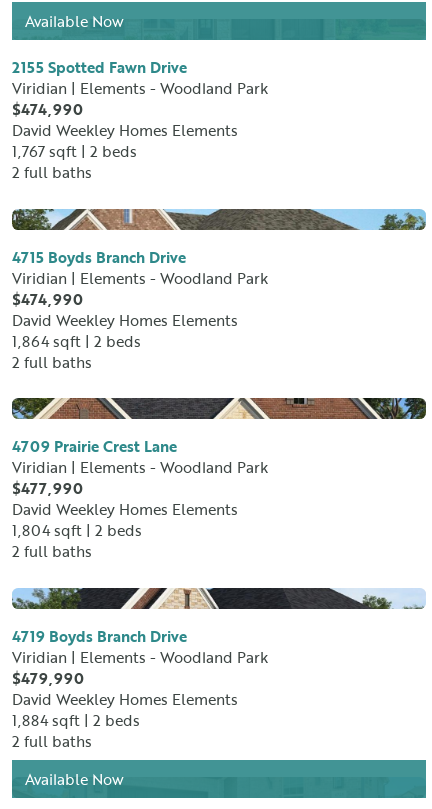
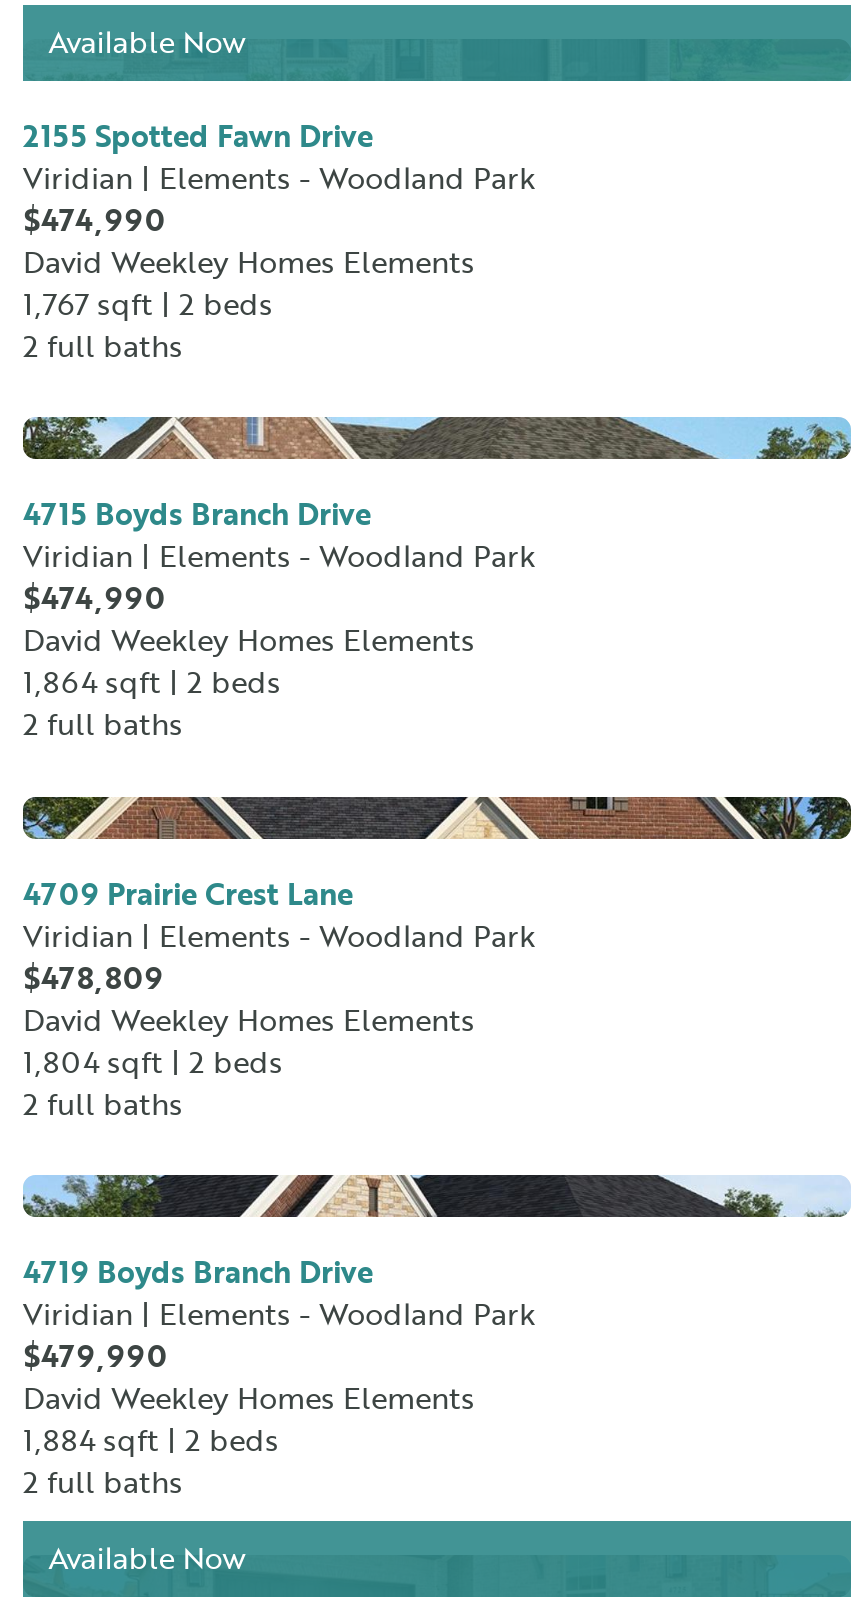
- $477,990
+ $478,809
